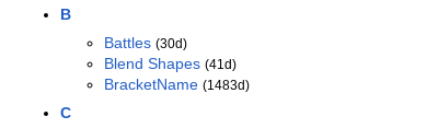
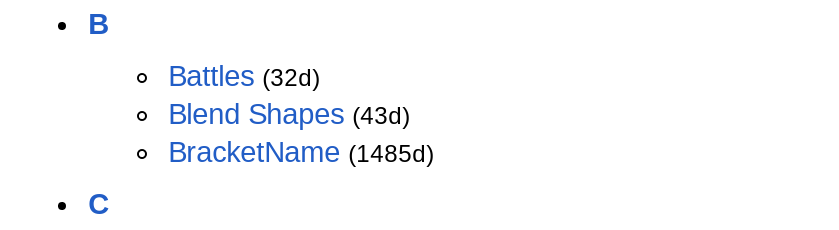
- Battles (30d)
+ Battles (32d)

- Blend Shapes (41d)
+ Blend Shapes (43d)

- BracketName (1483d)
+ BracketName (1485d)
